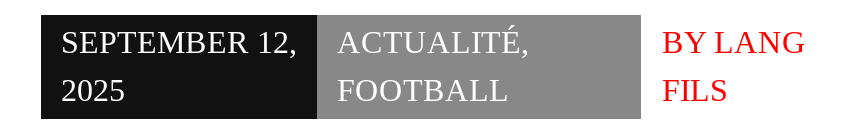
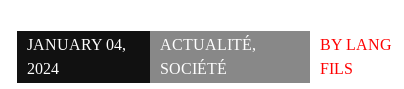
- SEPTEMBER 12,
- 2025
+ JANUARY 04,
+ 2024

- FOOTBALL
+ SOCIÉTÉ
